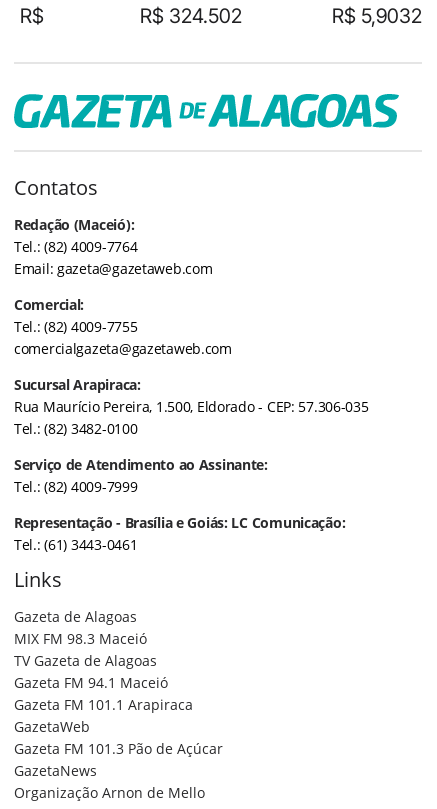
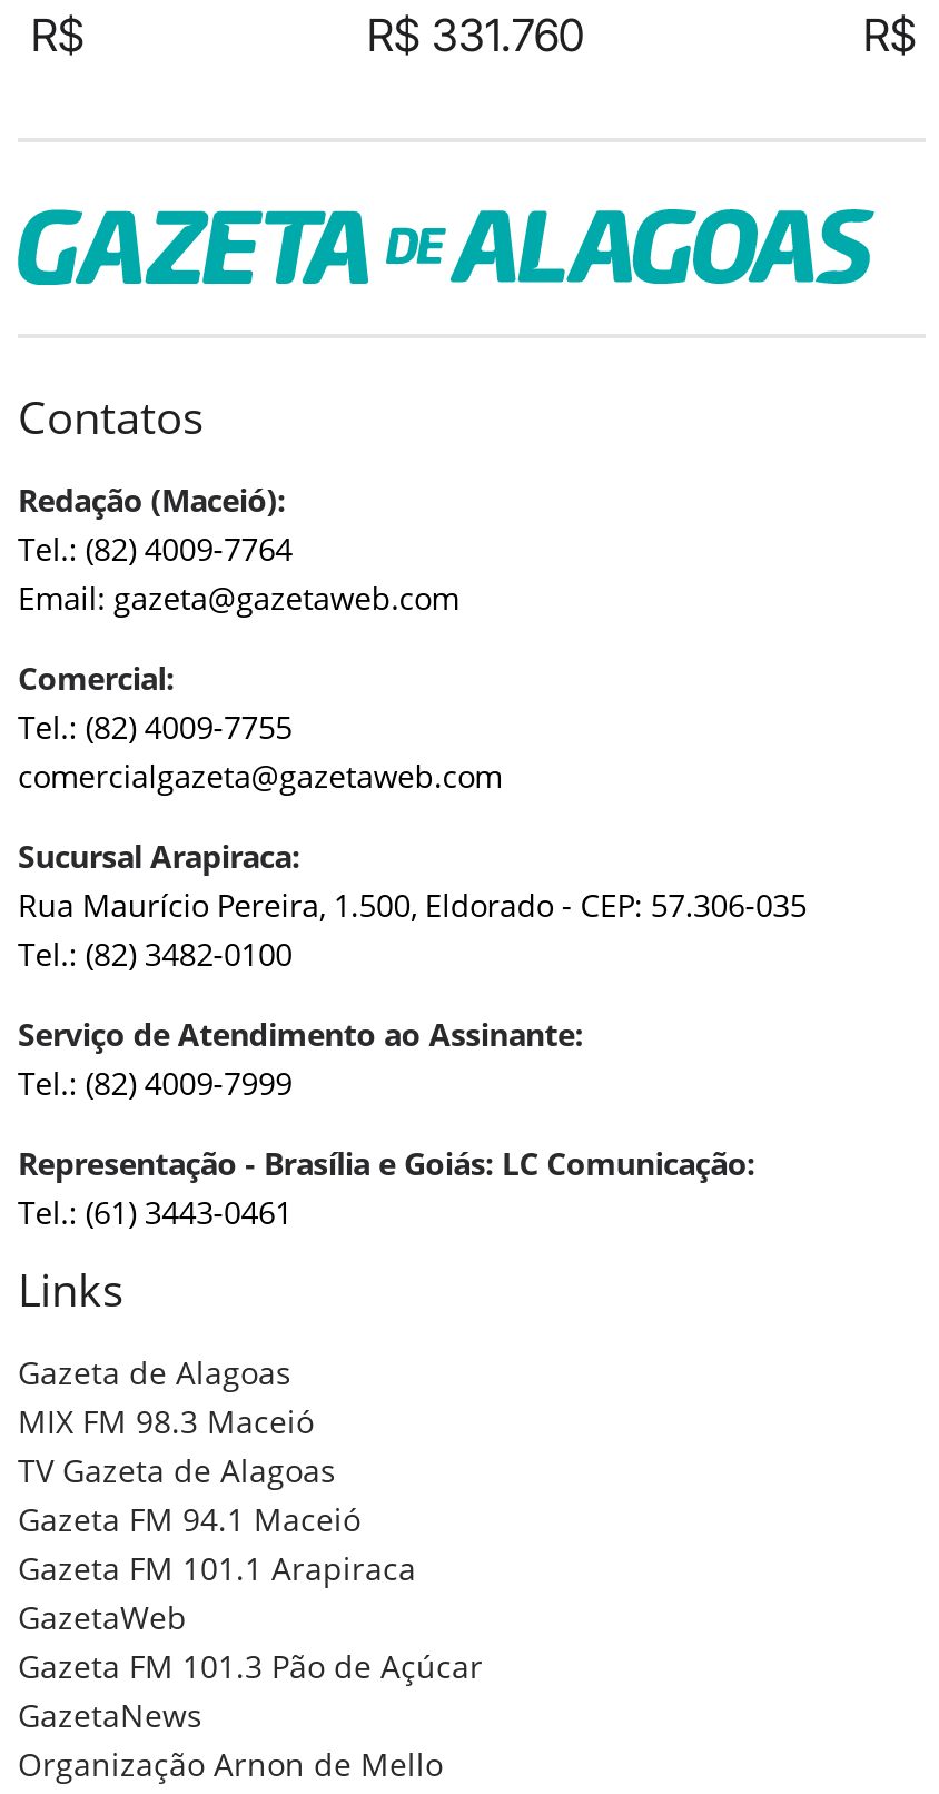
- R$ 324.502
+ R$ 331.760

- R$ 5,9032
+ R$
